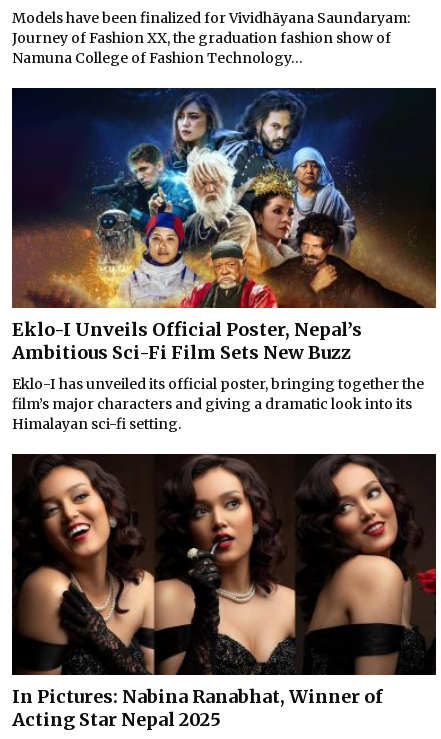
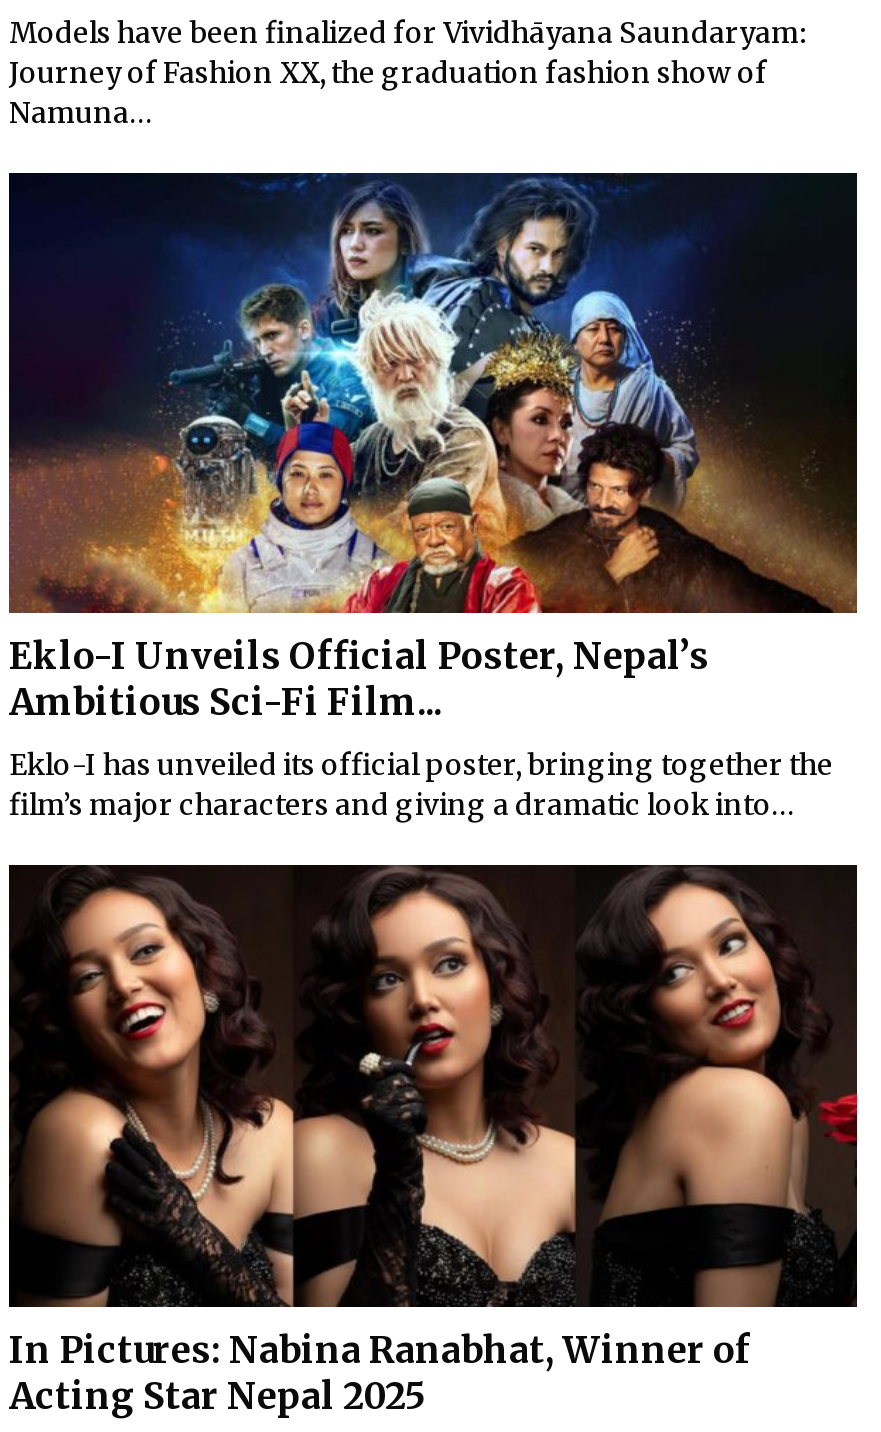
- Namuna College of Fashion Technology...
+ Namuna...

- Ambitious Sci-Fi Film Sets New Buzz
+ Ambitious Sci-Fi Film...

- film’s major characters and giving a dramatic look into its
- Himalayan sci-fi setting.
+ film’s major characters and giving a dramatic look into...
